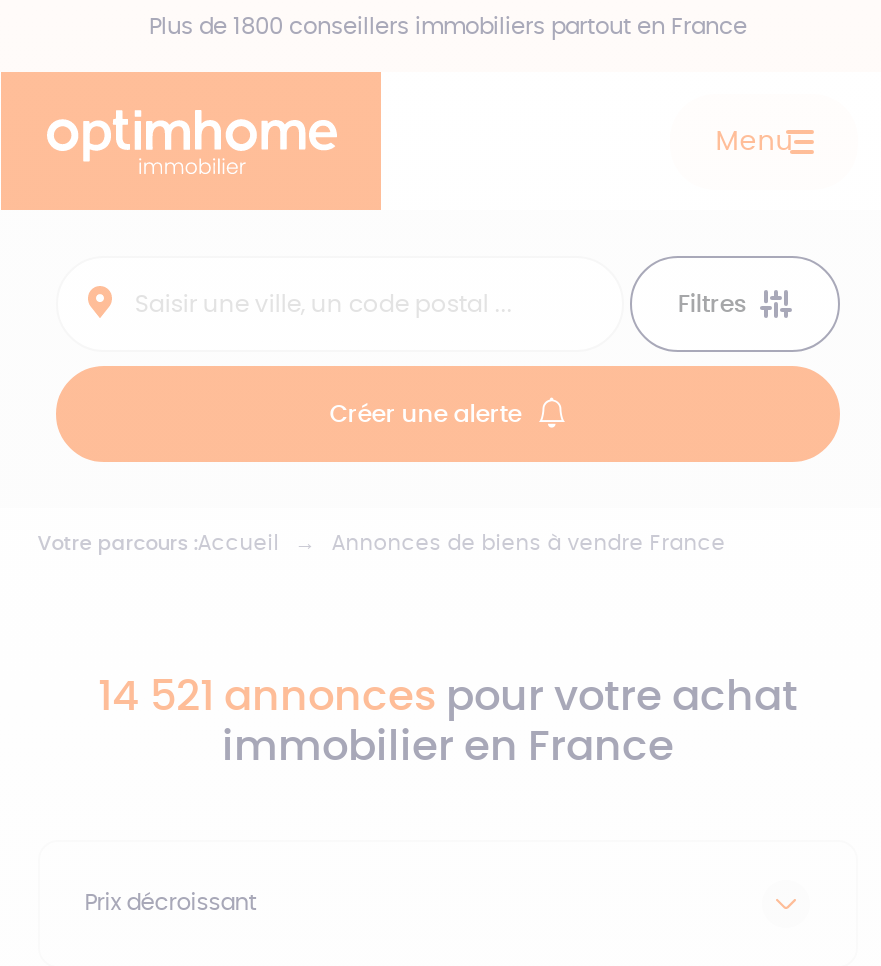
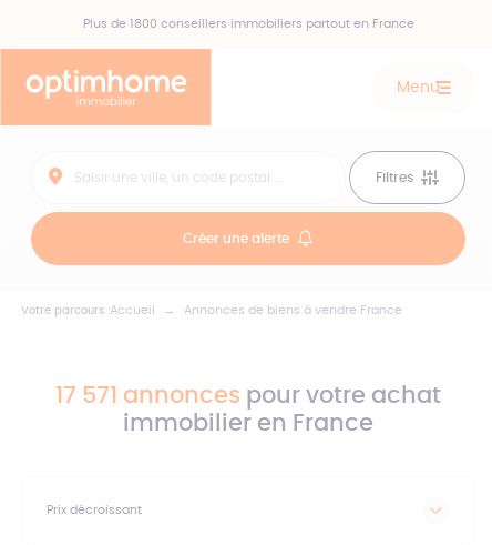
- 14 521 annonces pour votre achat
+ 17 571 annonces pour votre achat
